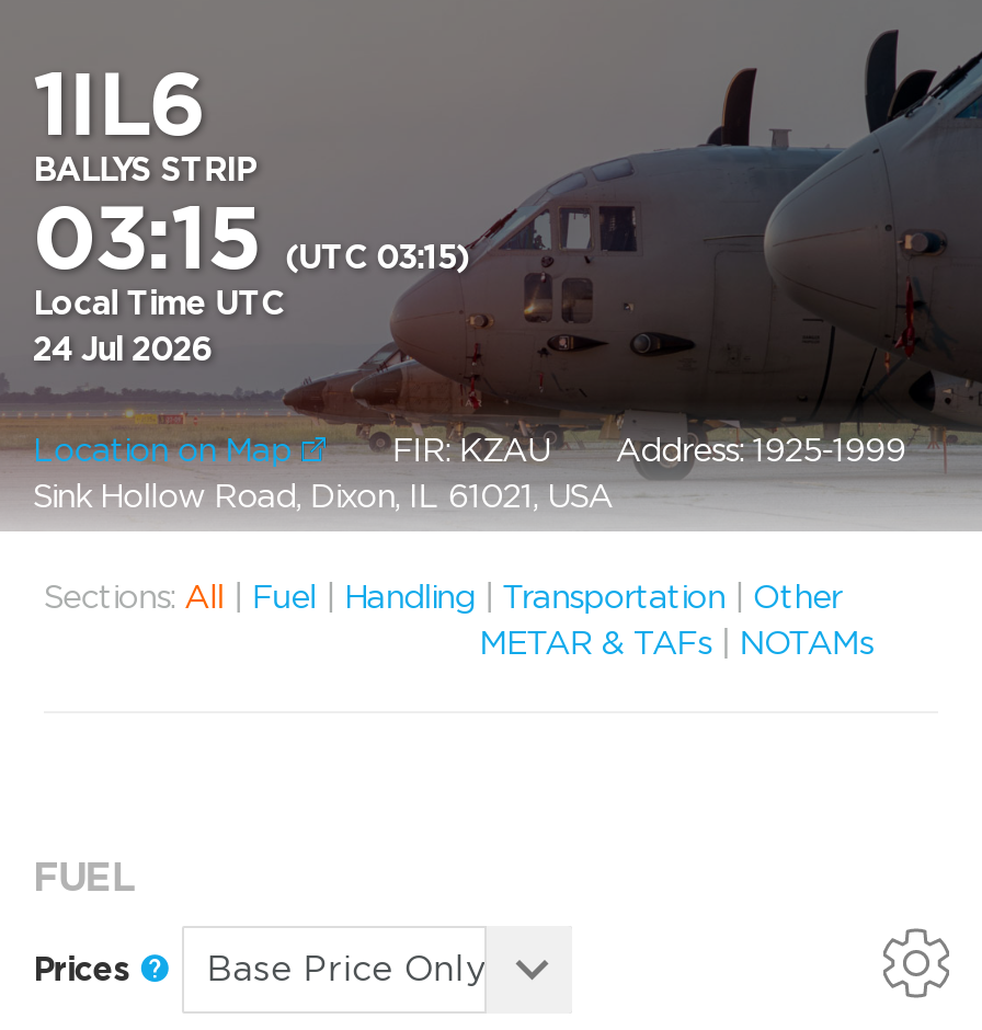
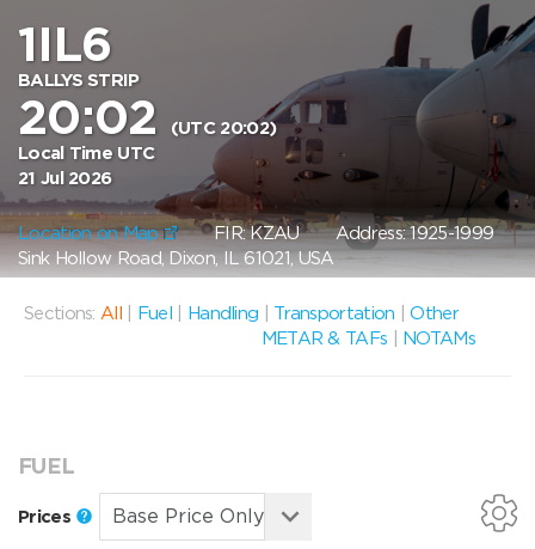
- 03:15 (UTC 03:15)
+ 20:02 (UTC 20:02)

- 24 Jul 2026
+ 21 Jul 2026
